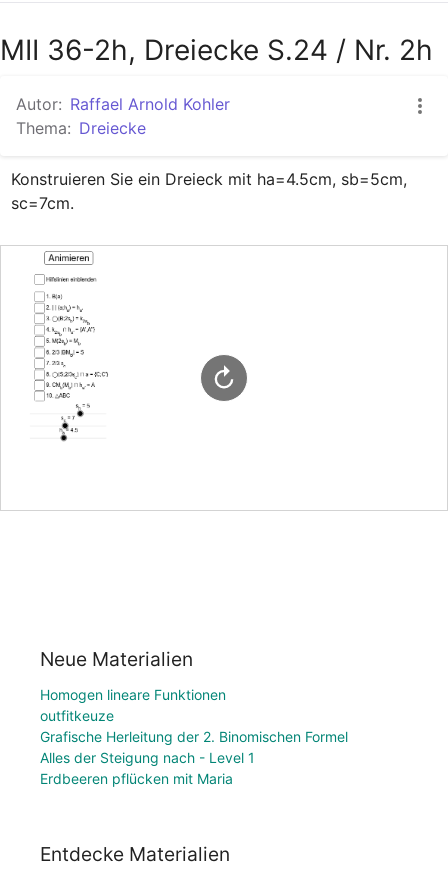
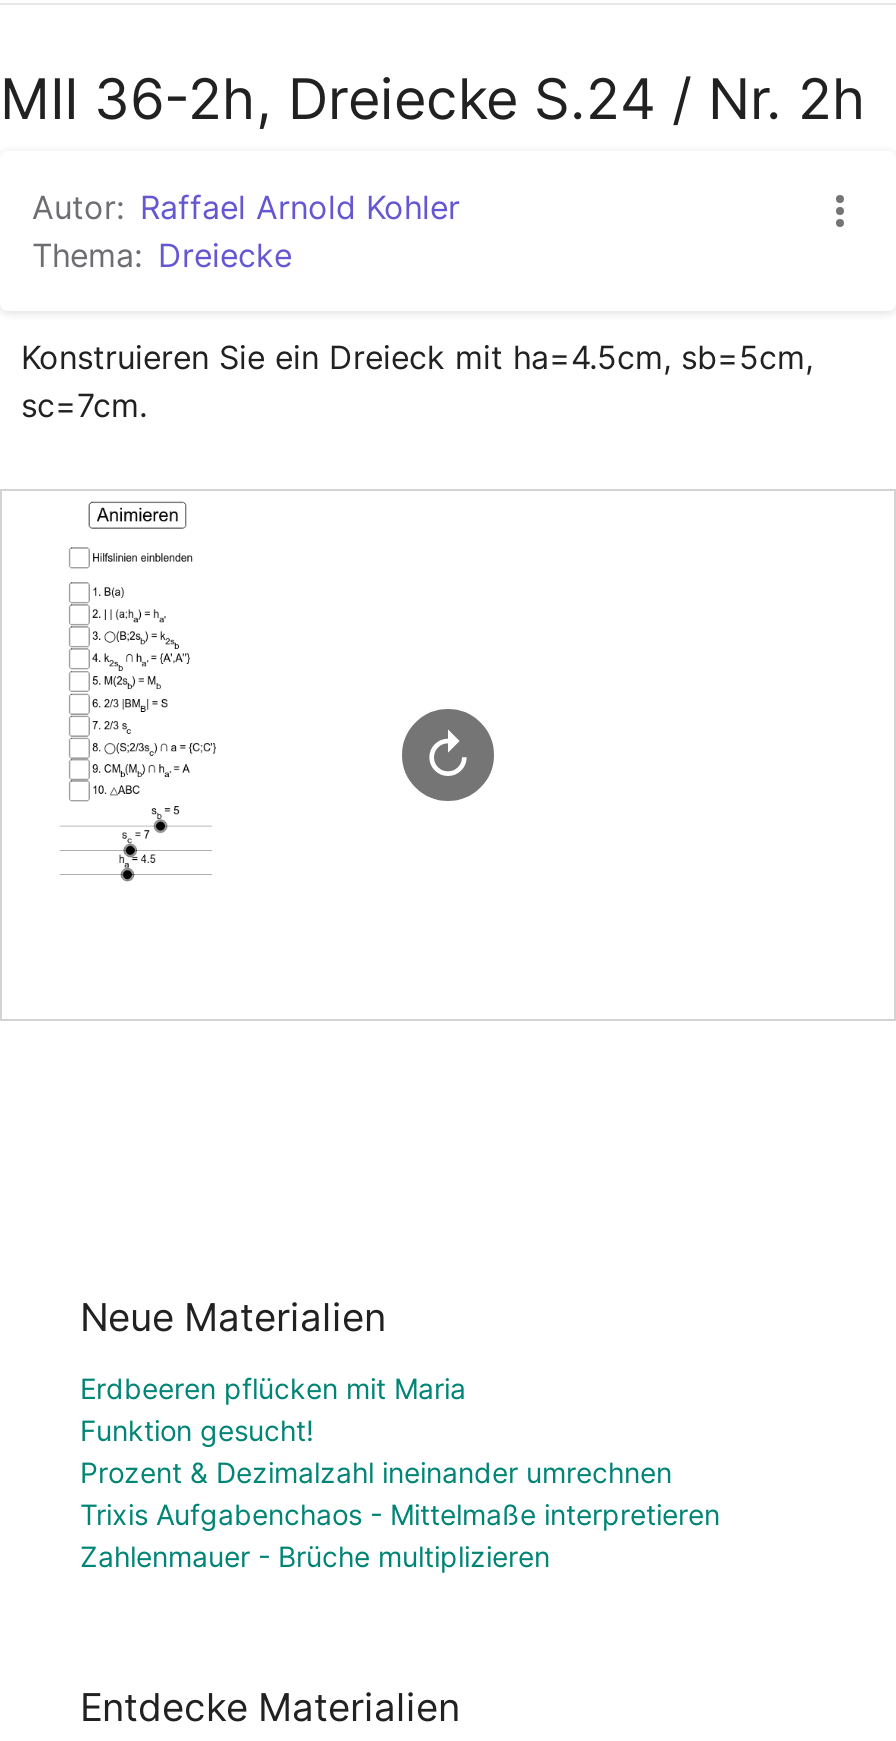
- Homogen lineare Funktionen
- outfitkeuze
- Grafische Herleitung der 2. Binomischen Formel
- Alles der Steigung nach - Level 1

moved up: Erdbeeren pflücken mit Maria

+ Funktion gesucht!
+ Prozent & Dezimalzahl ineinander umrechnen
+ Trixis Aufgabenchaos - Mittelmaße interpretieren
+ Zahlenmauer - Brüche multiplizieren
